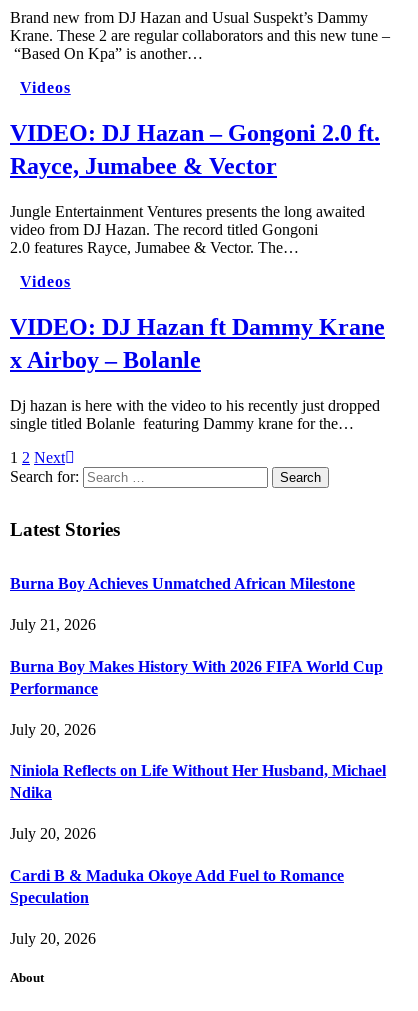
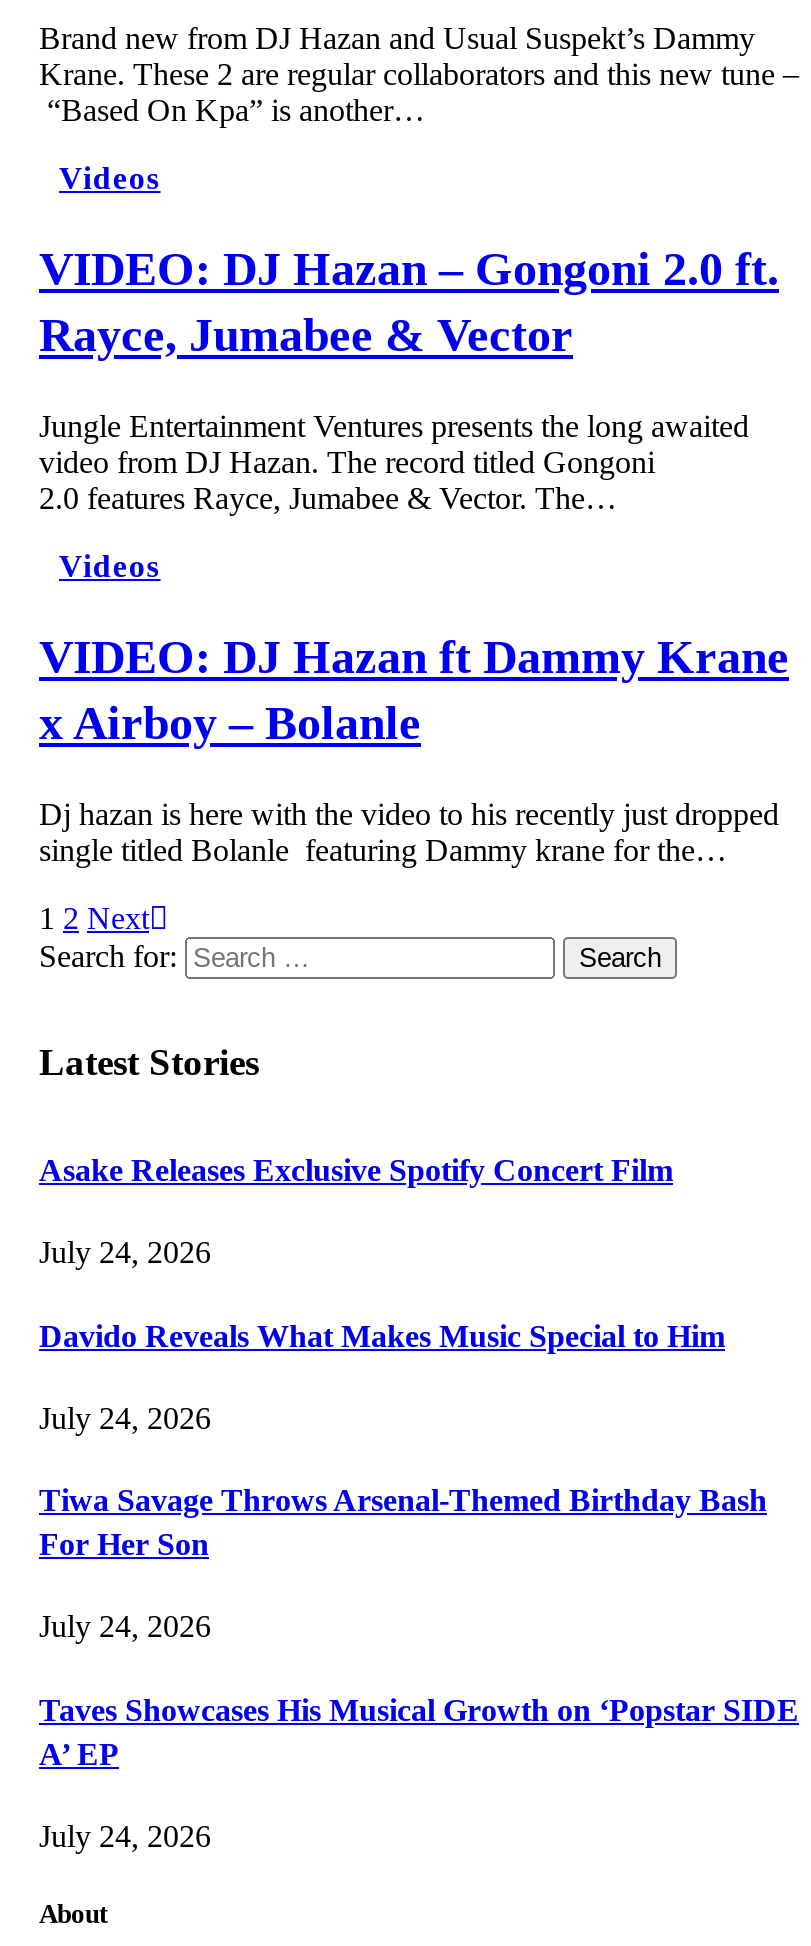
- Burna Boy Achieves Unmatched African Milestone
+ Asake Releases Exclusive Spotify Concert Film

- July 21, 2026
+ July 24, 2026

- Burna Boy Makes History With 2026 FIFA World Cup
- Performance
+ Davido Reveals What Makes Music Special to Him

- July 20, 2026
+ July 24, 2026

- Niniola Reflects on Life Without Her Husband, Michael
- Ndika
+ Tiwa Savage Throws Arsenal-Themed Birthday Bash
+ For Her Son

- July 20, 2026
+ July 24, 2026

- Cardi B & Maduka Okoye Add Fuel to Romance
- Speculation
+ Taves Showcases His Musical Growth on ‘Popstar SIDE
+ A’ EP

- July 20, 2026
+ July 24, 2026
